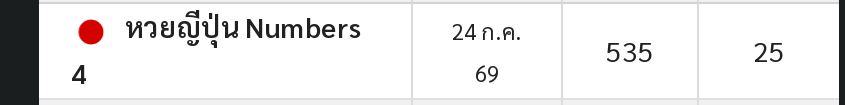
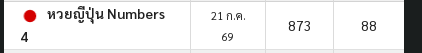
- 24 ก.ค.
+ 21 ก.ค.

- 535
+ 873

- 25
+ 88
